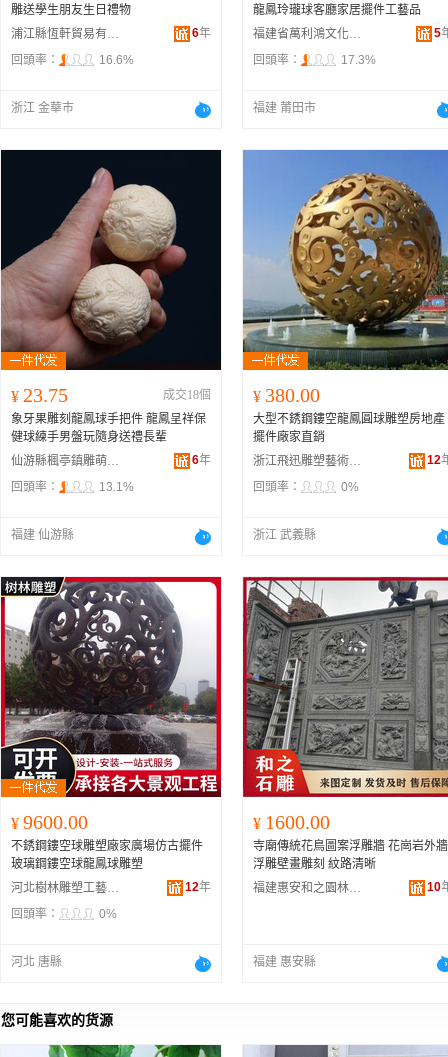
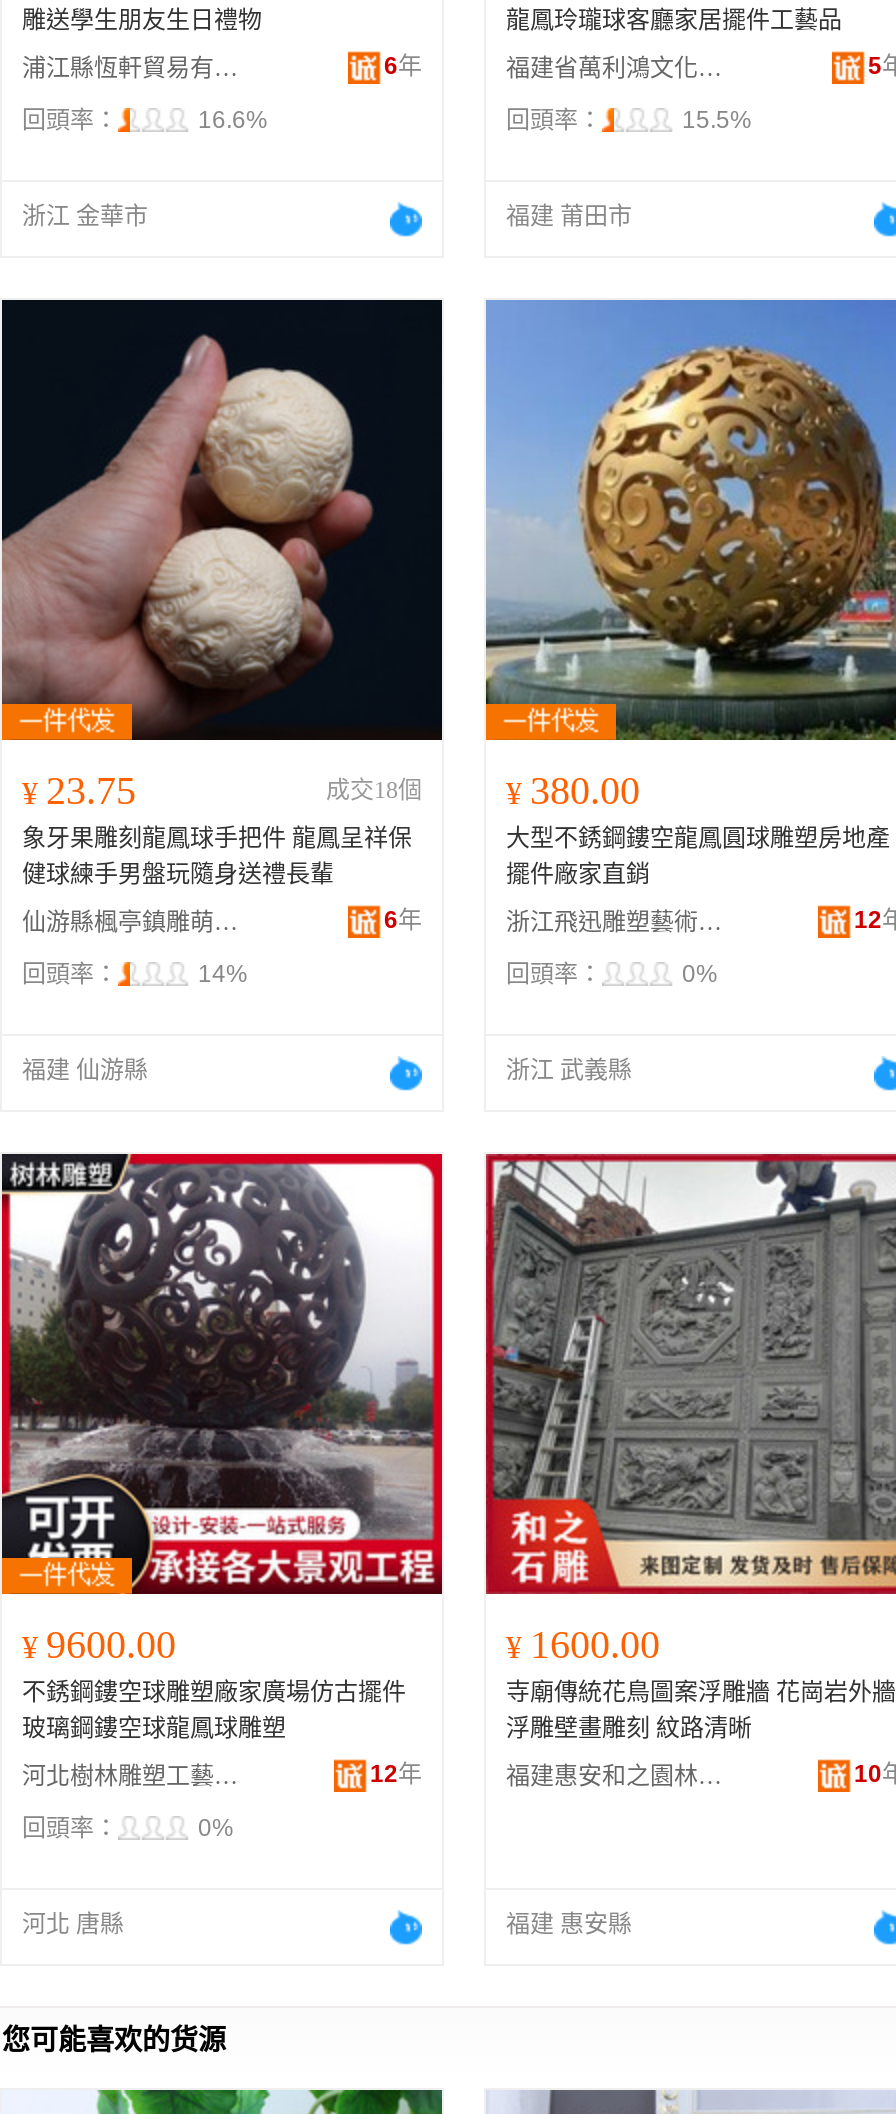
- 17.3%
+ 15.5%

- 13.1%
+ 14%
